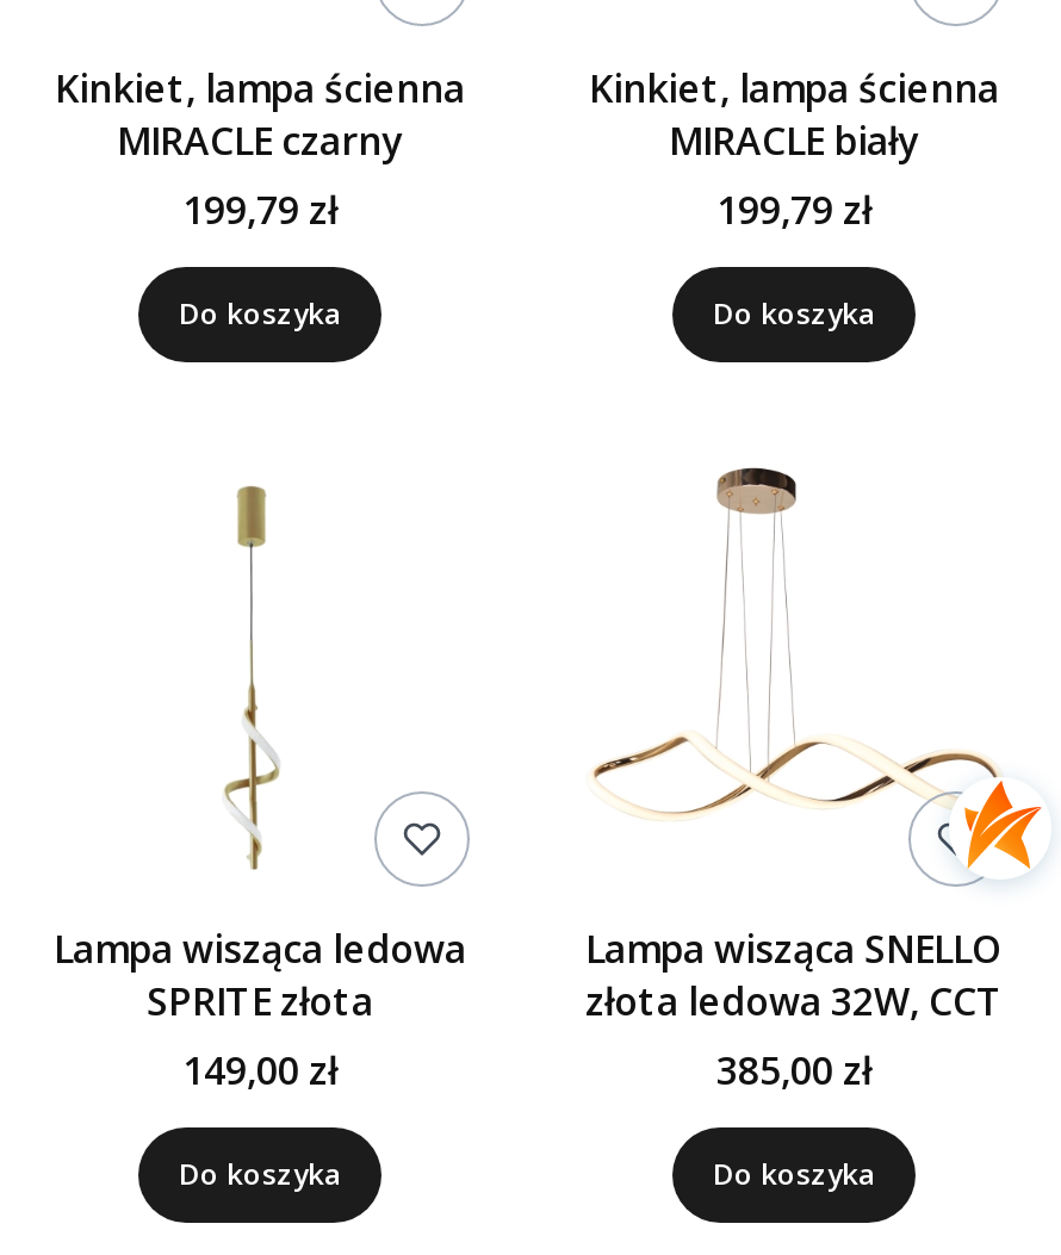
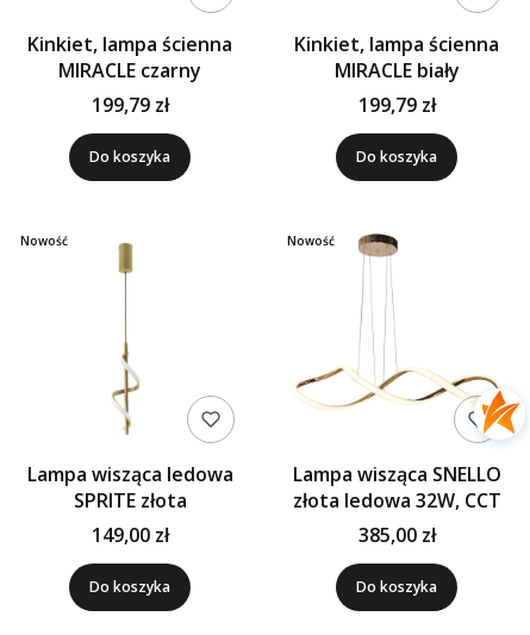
+ Nowość

+ Nowość
